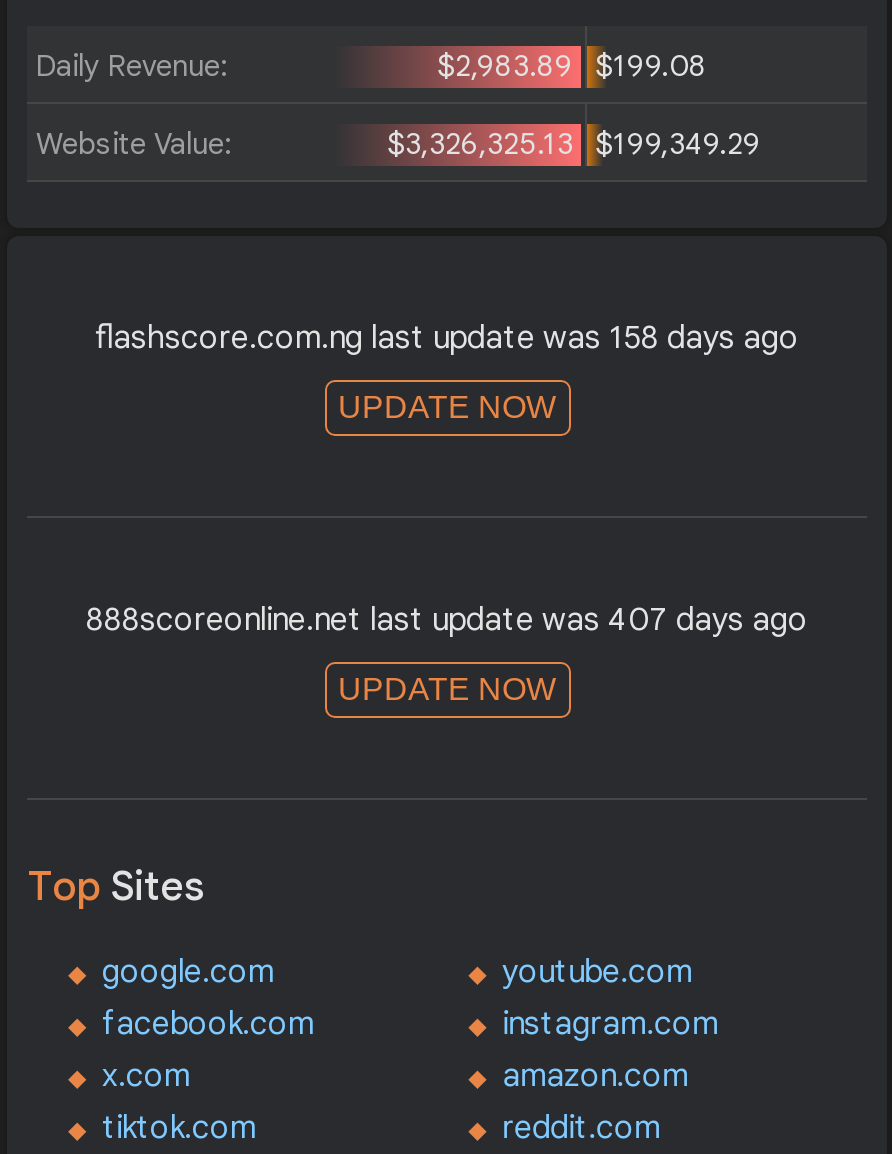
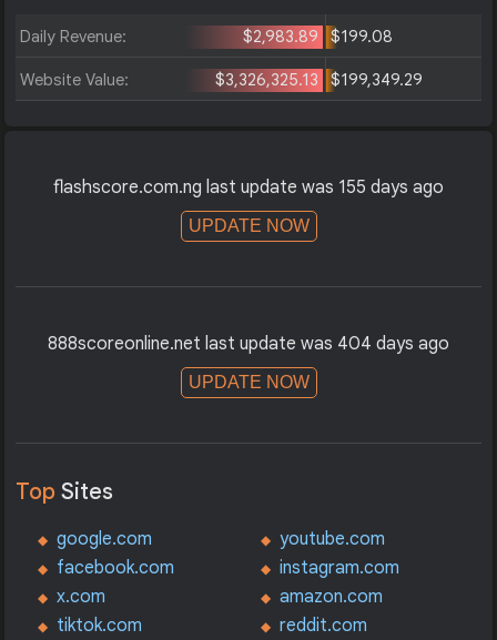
- flashscore.com.ng last update was 158 days ago
+ flashscore.com.ng last update was 155 days ago

- 888scoreonline.net last update was 407 days ago
+ 888scoreonline.net last update was 404 days ago
